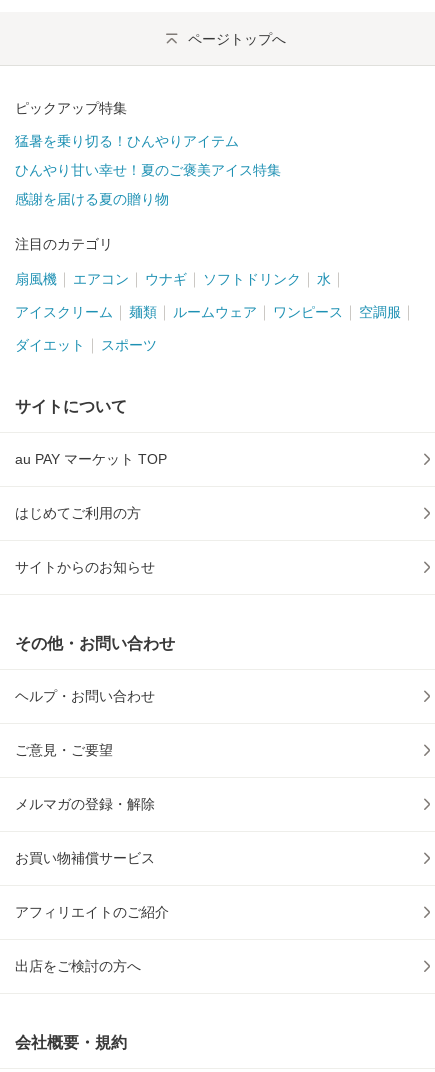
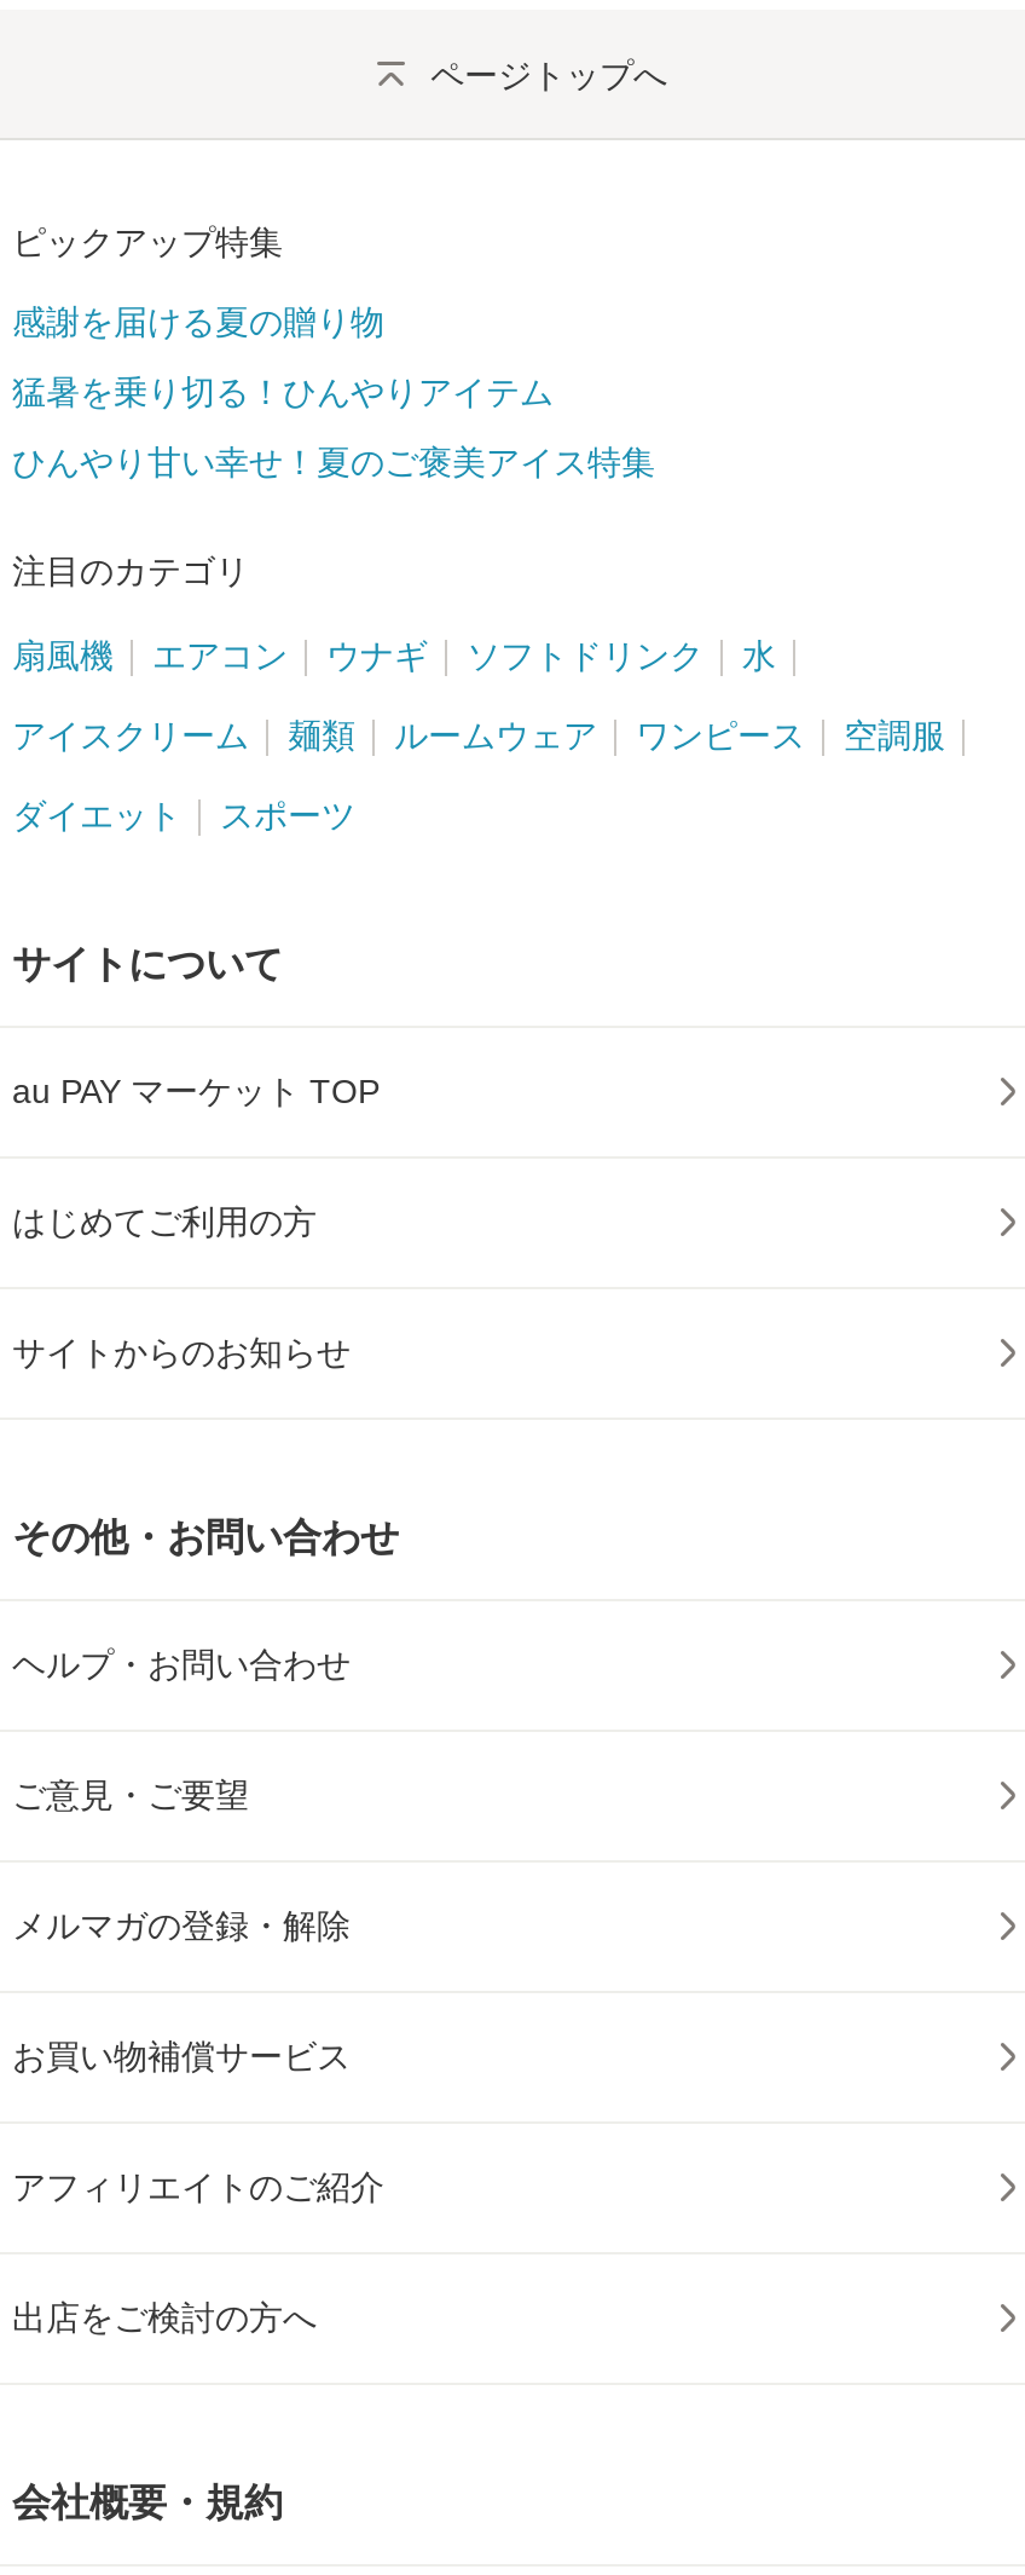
moved down: 猛暑を乗り切る！ひんやりアイテム | ひんやり甘い幸せ！夏のご褒美アイス特集

moved up: 感謝を届ける夏の贈り物
